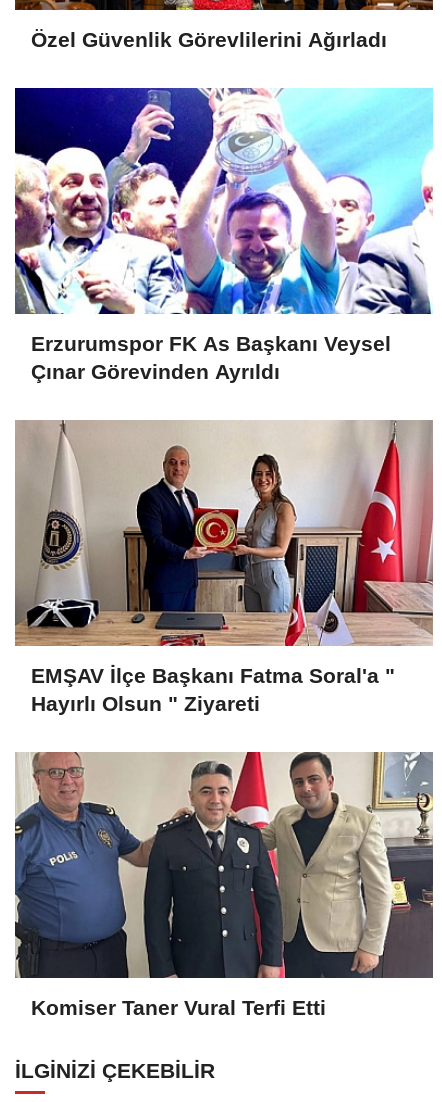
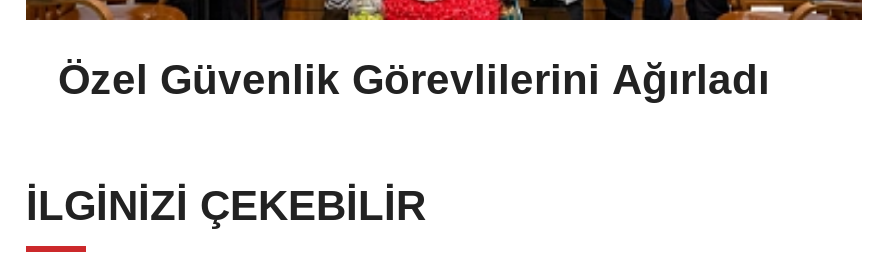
- [image]
- Erzurumspor FK As Başkanı Veysel
- Çınar Görevinden Ayrıldı

- [image]
- EMŞAV İlçe Başkanı Fatma Soral'a "
- Hayırlı Olsun " Ziyareti

- [image]
- Komiser Taner Vural Terfi Etti
